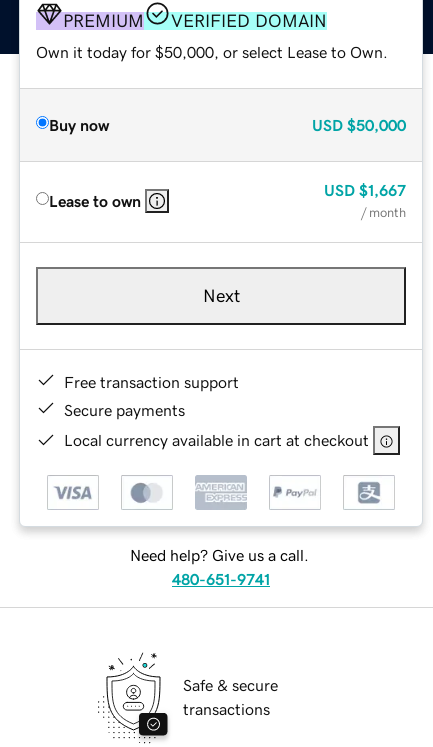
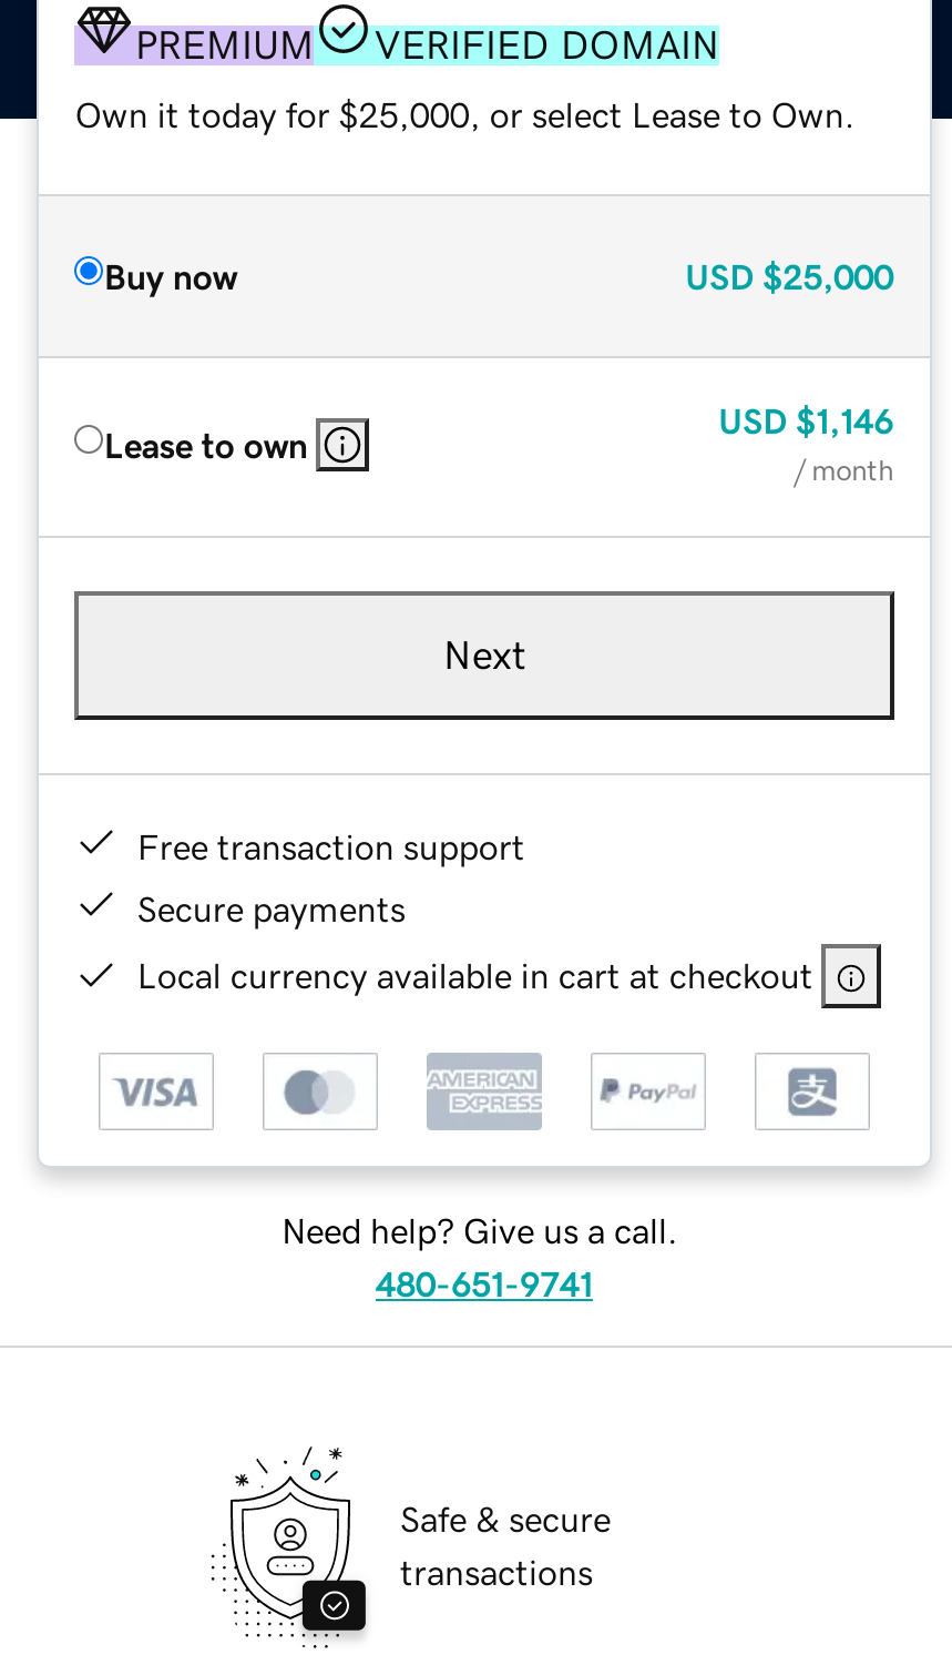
- Own it today for $50,000, or select Lease to Own.
+ Own it today for $25,000, or select Lease to Own.

- USD $50,000
+ USD $25,000

- USD $1,667
+ USD $1,146
